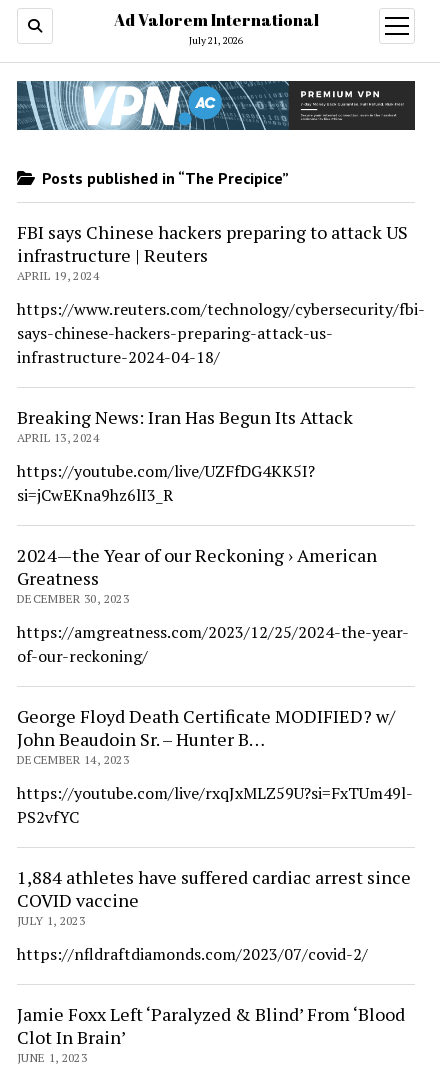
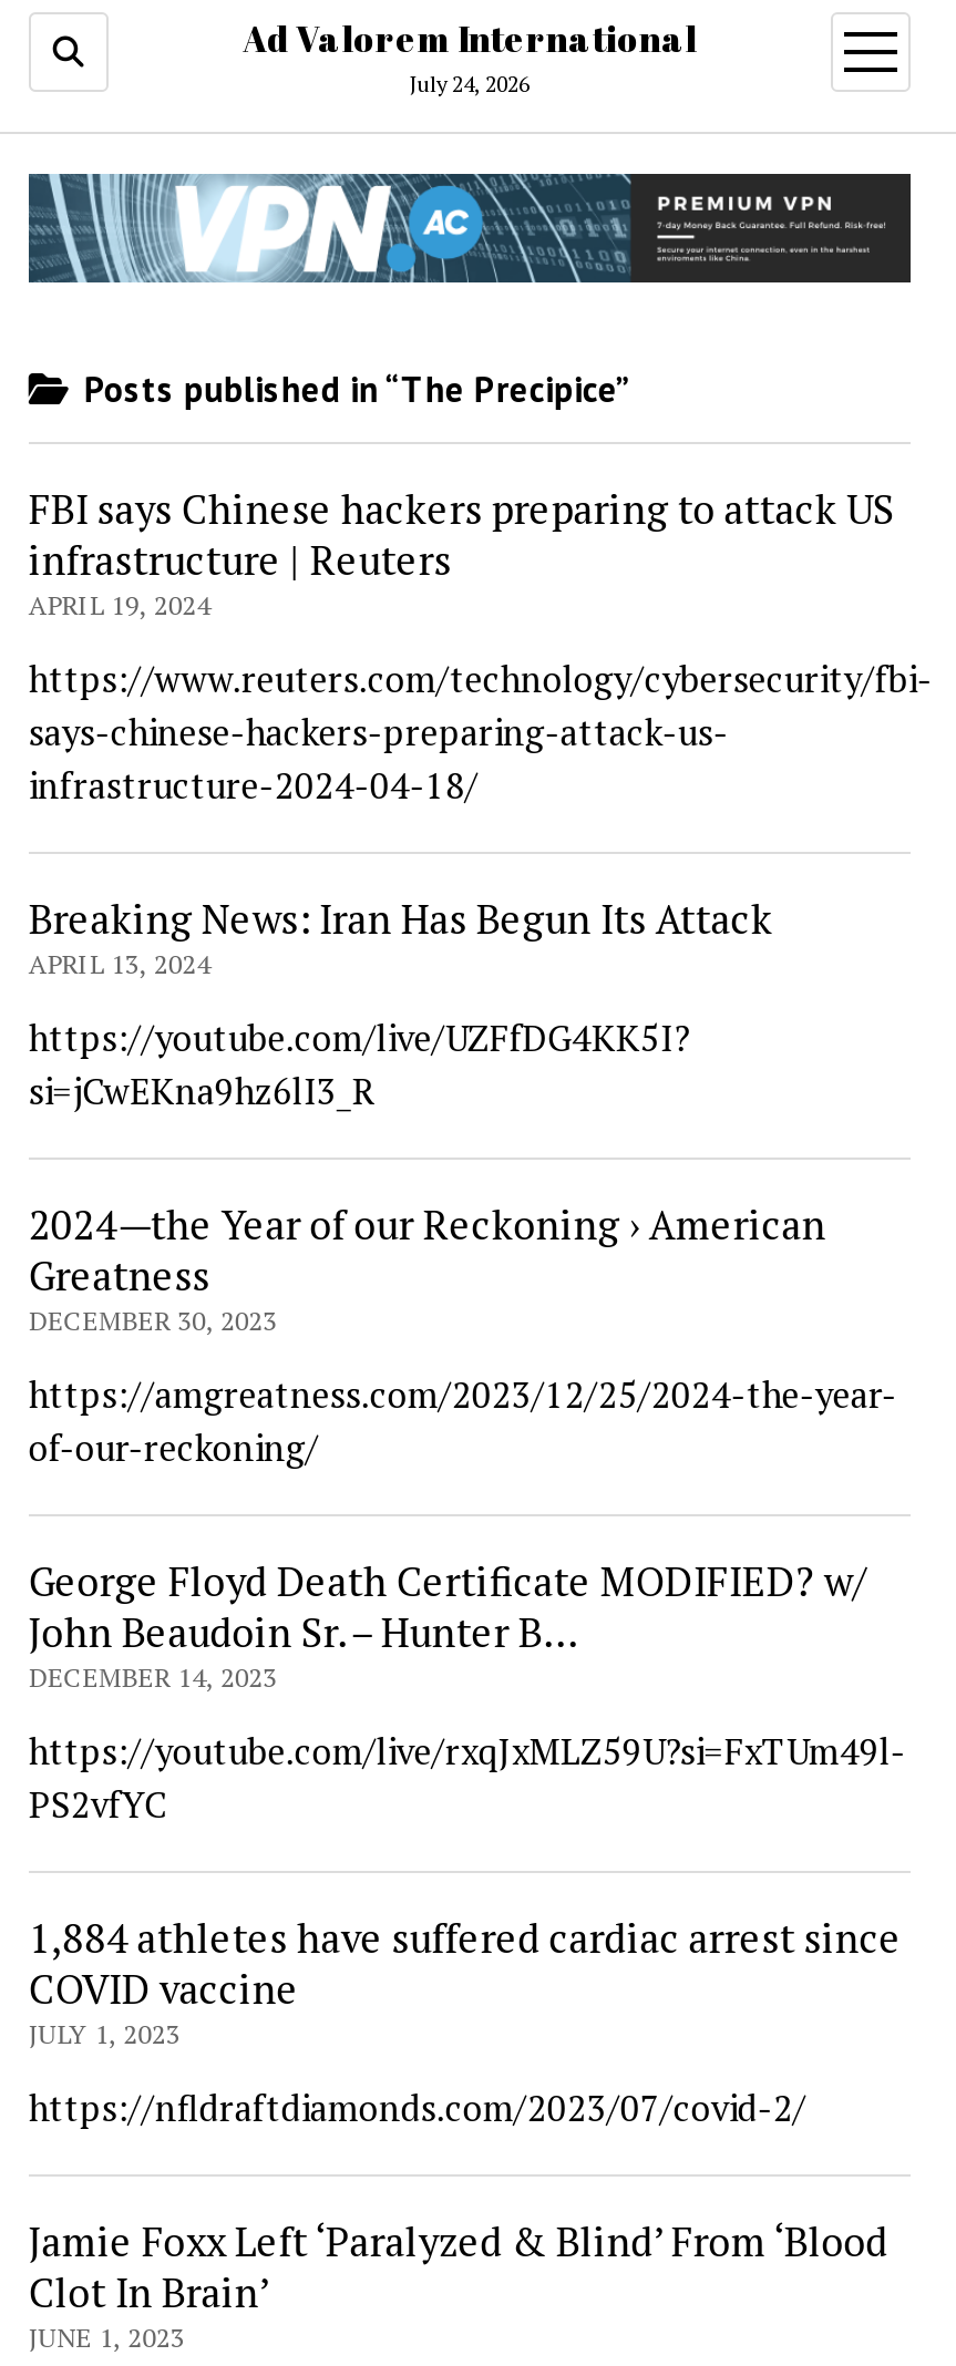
- July 21, 2026
+ July 24, 2026
